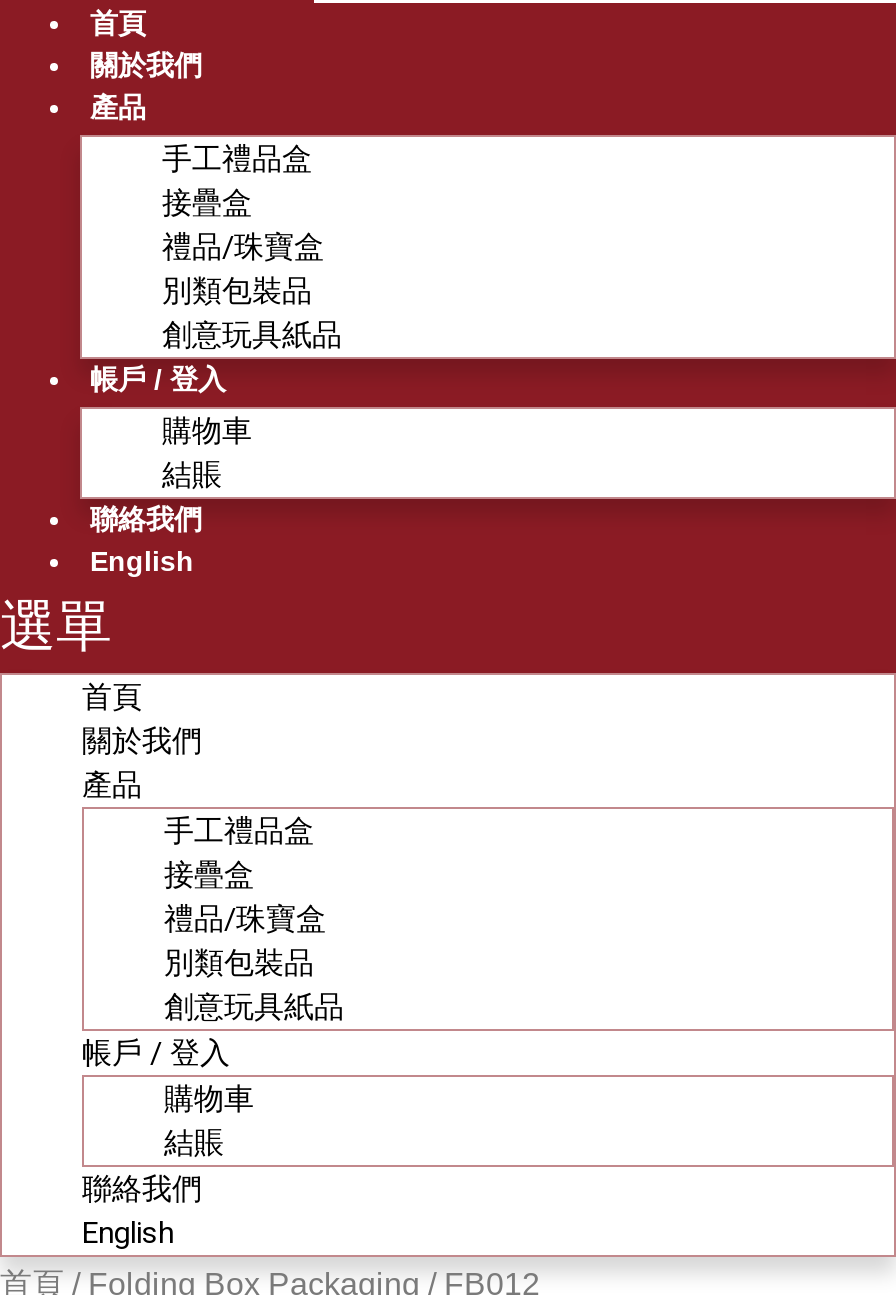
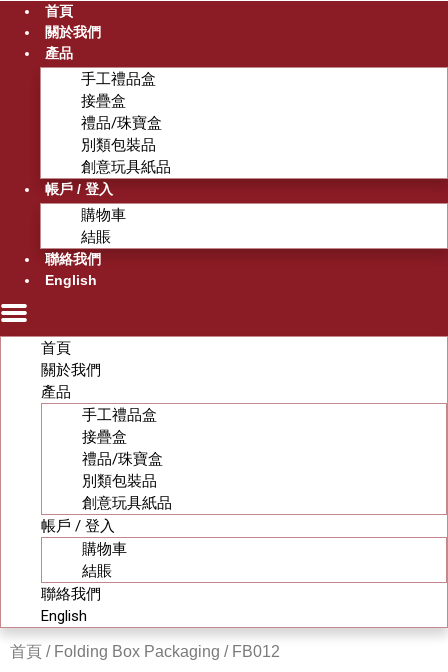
- 選單
